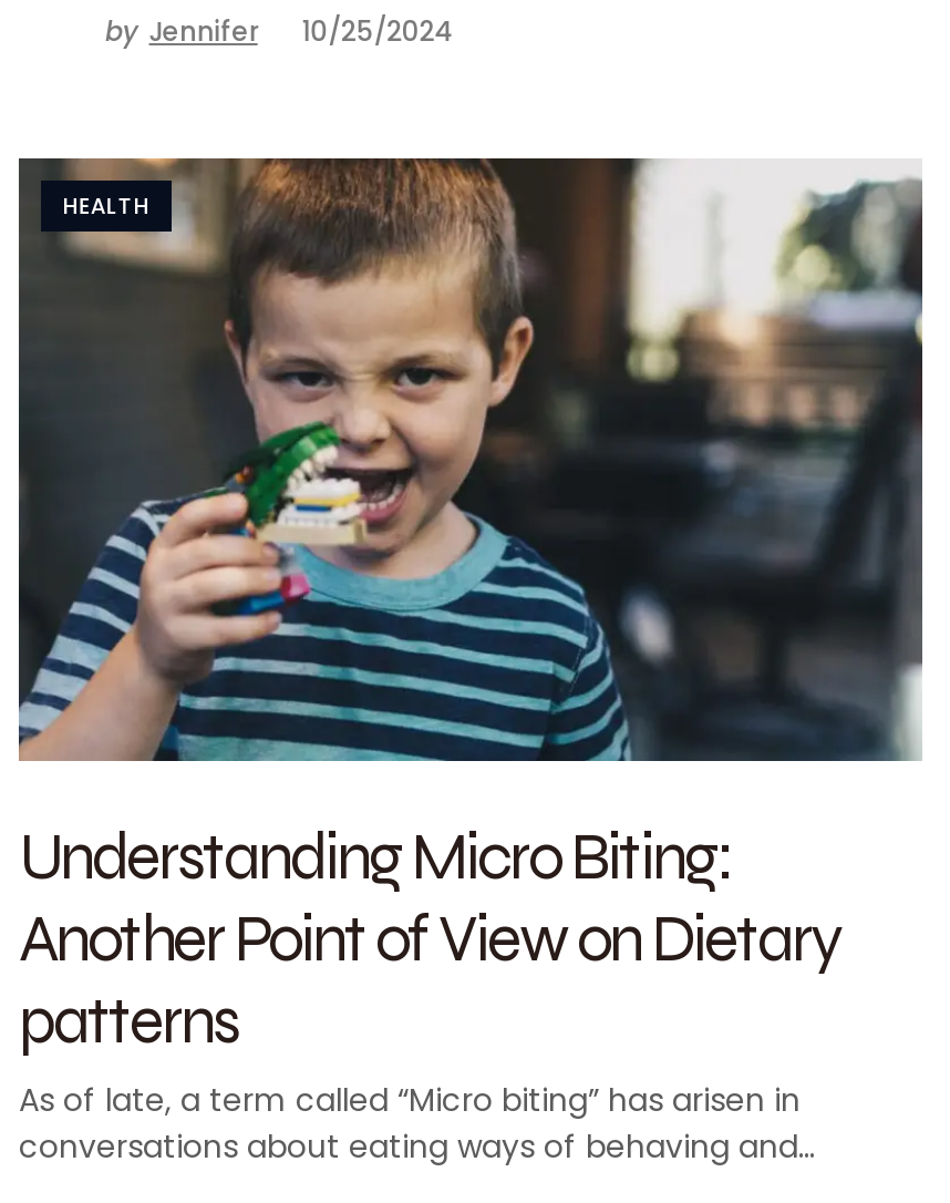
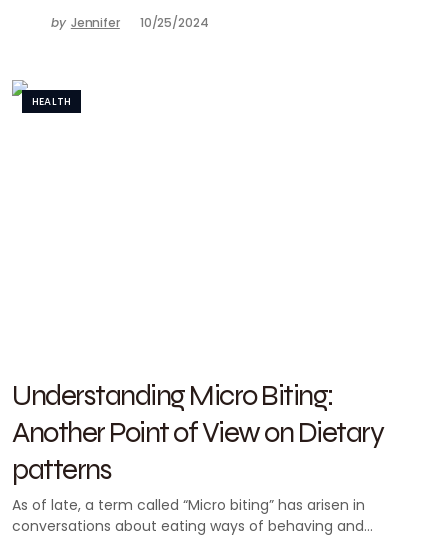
- [image]
